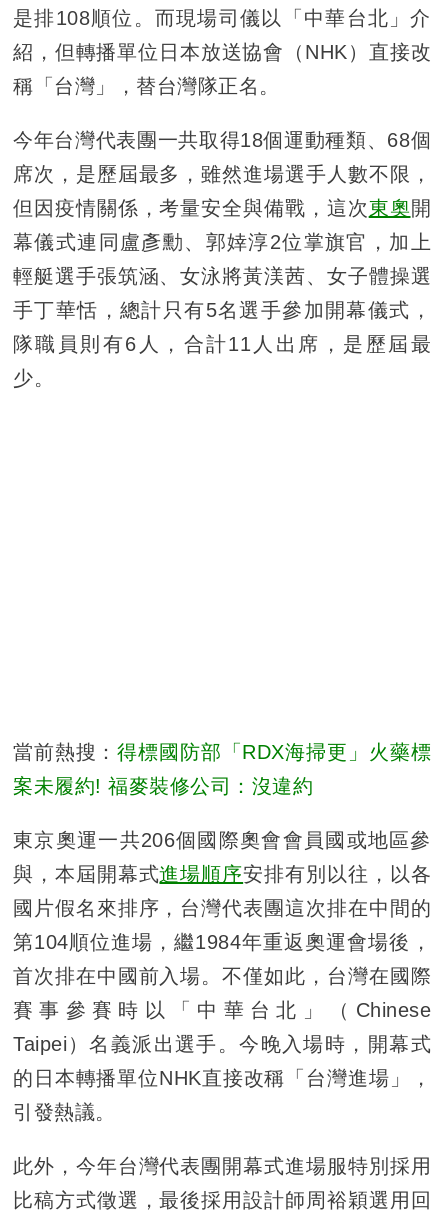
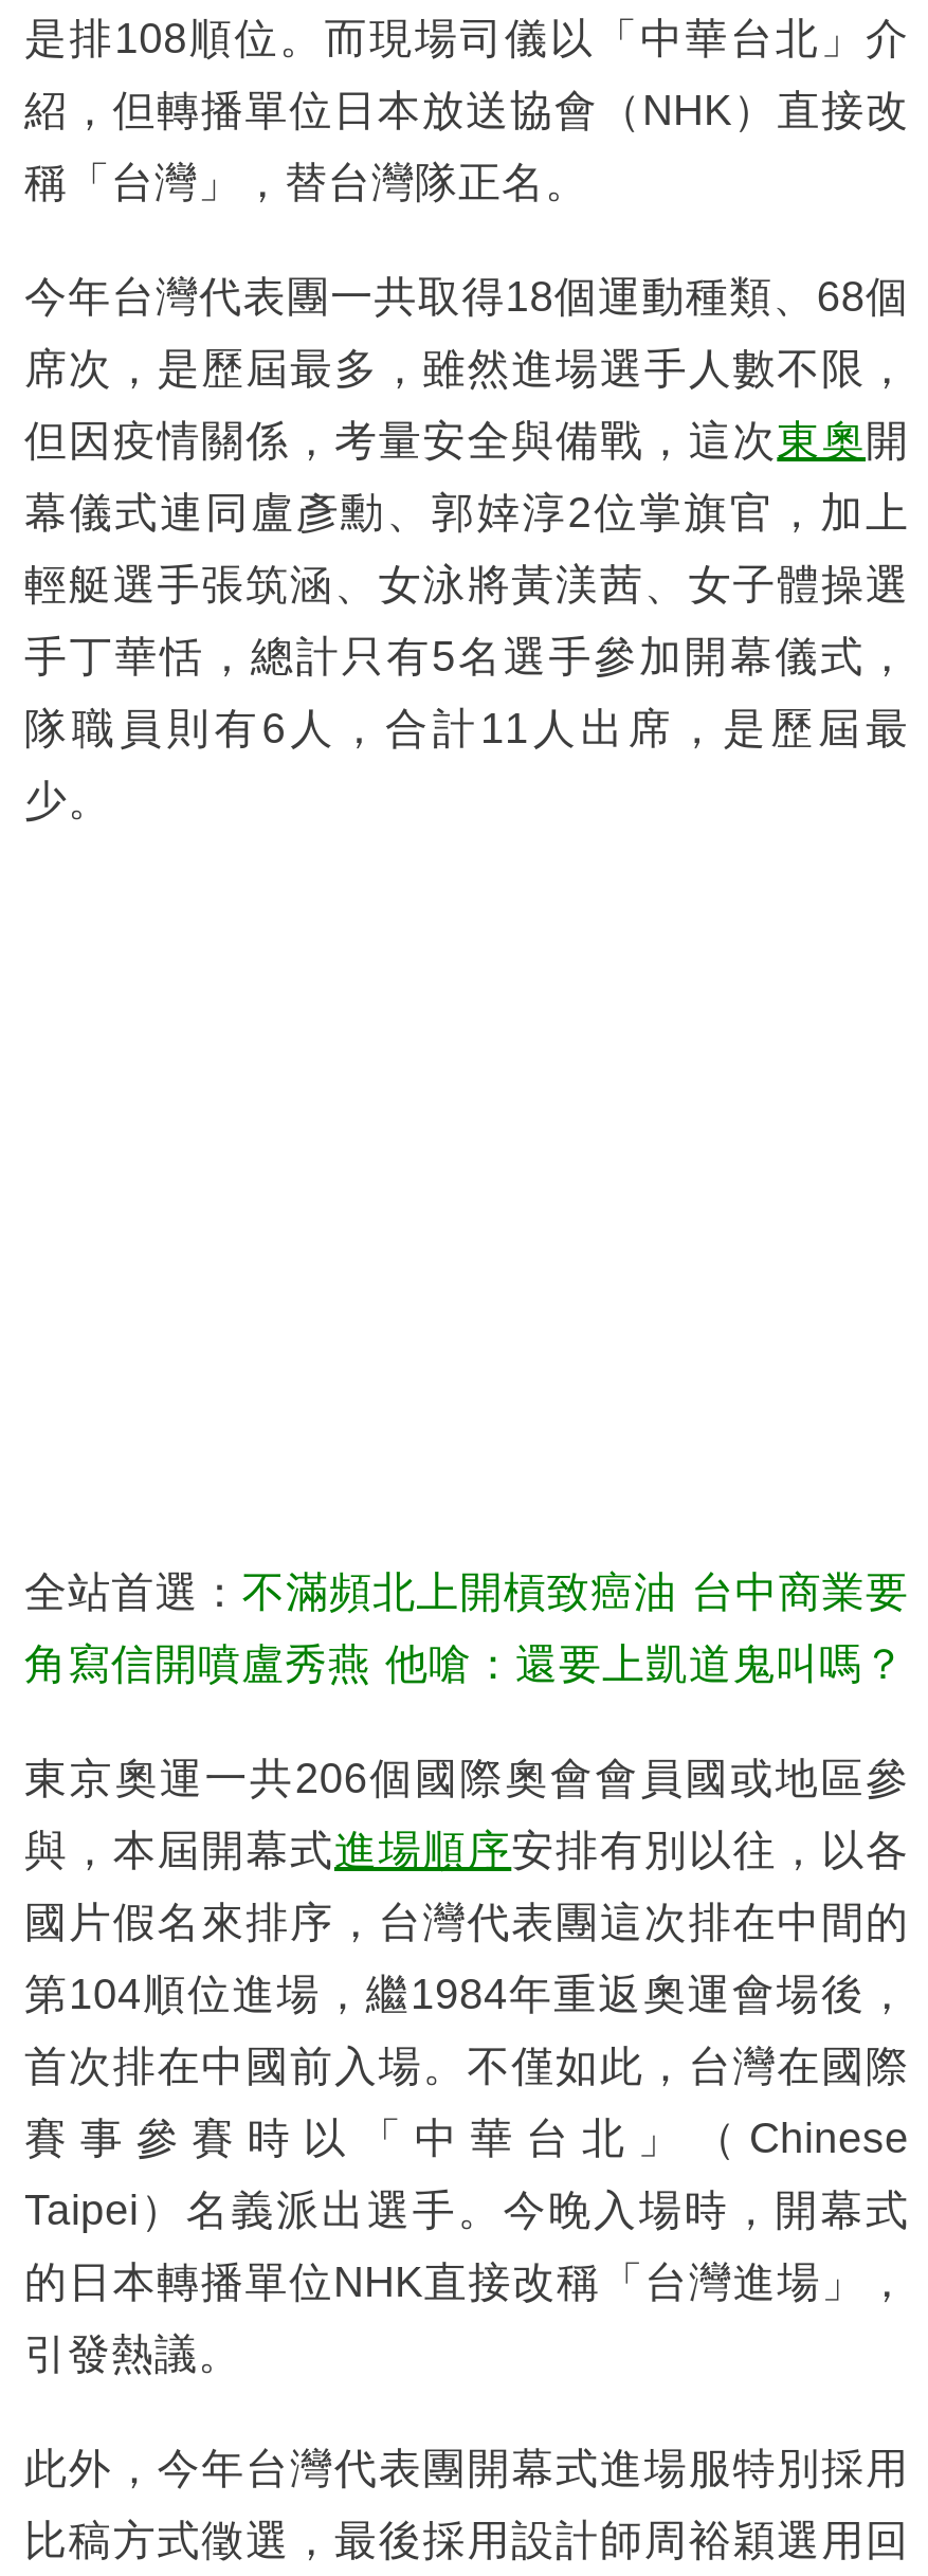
- 當前熱搜：得標國防部「RDX海掃更」火藥標
+ 全站首選：不滿頻北上開槓致癌油 台中商業要

- 案未履約! 福麥裝修公司：沒違約
+ 角寫信開噴盧秀燕 他嗆：還要上凱道鬼叫嗎？
